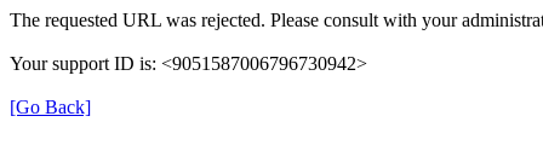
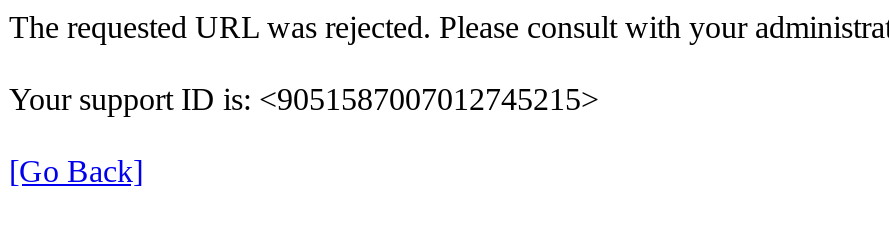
- Your support ID is: <9051587006796730942>
+ Your support ID is: <9051587007012745215>
